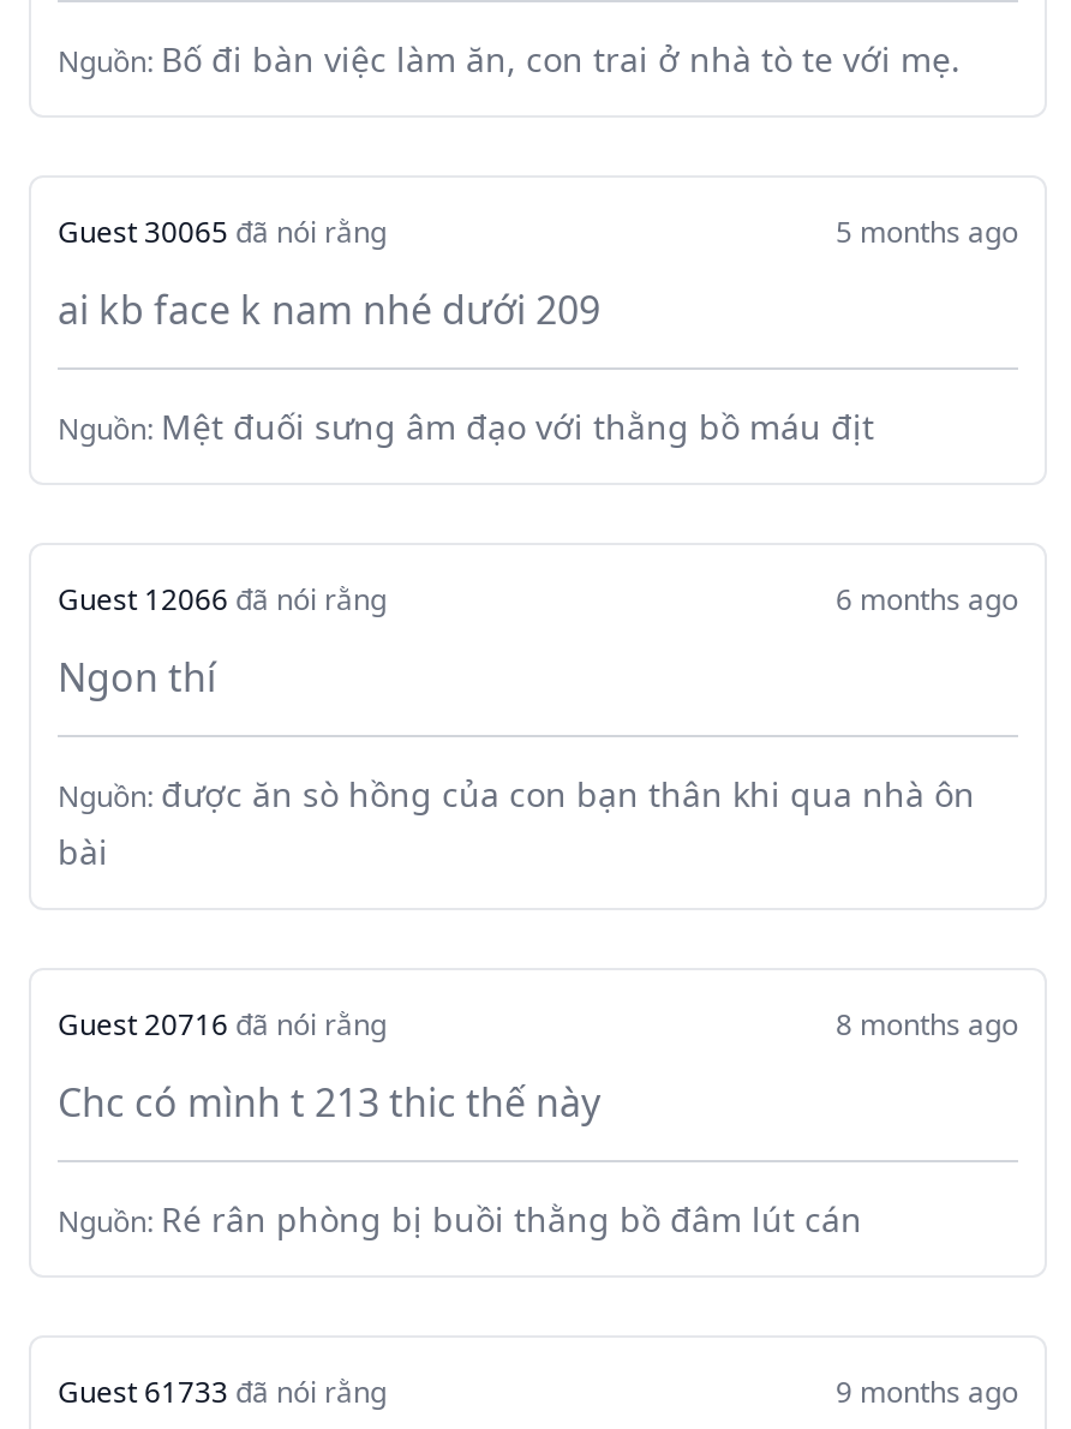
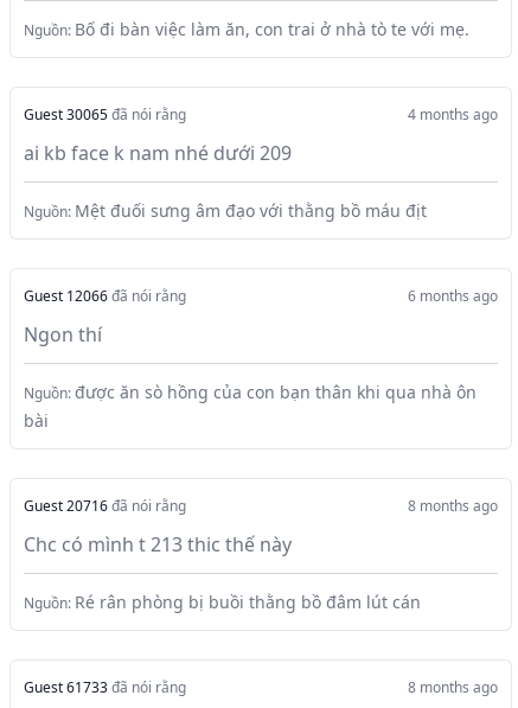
- 5 months ago
+ 4 months ago

- 9 months ago
+ 8 months ago
